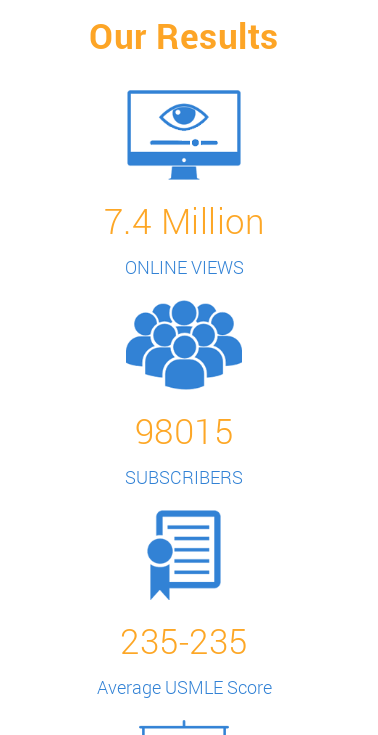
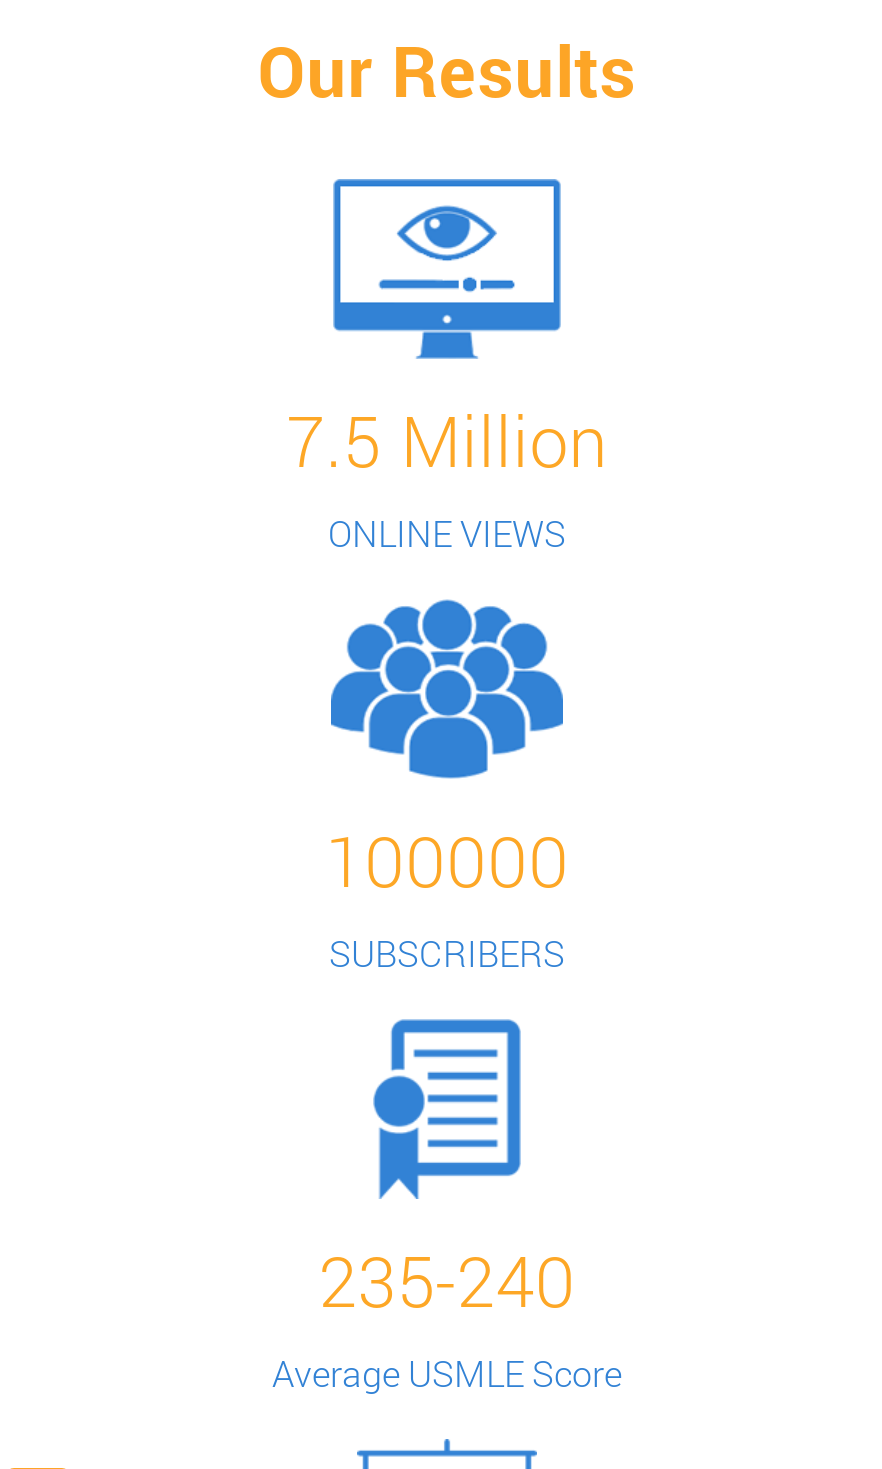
- 7.4 Million
+ 7.5 Million

- 98015
+ 100000

- 235-235
+ 235-240
